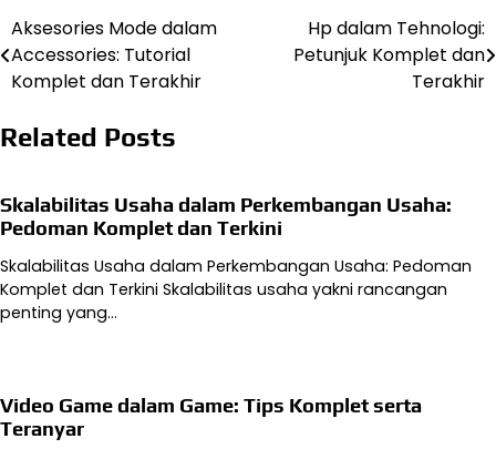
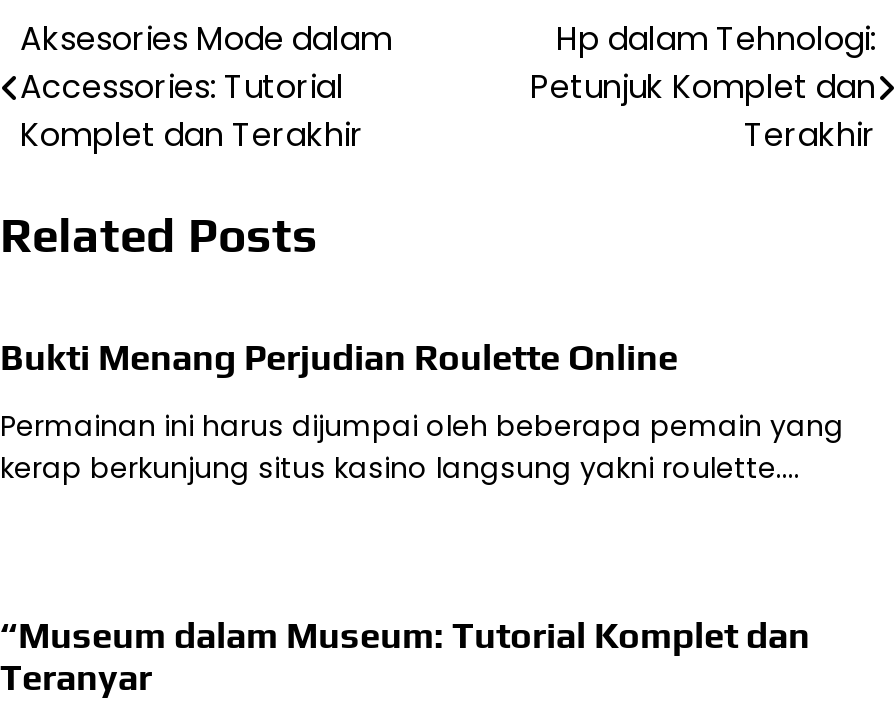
- Skalabilitas Usaha dalam Perkembangan Usaha:
- Pedoman Komplet dan Terkini
+ Bukti Menang Perjudian Roulette Online

- Skalabilitas Usaha dalam Perkembangan Usaha: Pedoman
- Komplet dan Terkini Skalabilitas usaha yakni rancangan
- penting yang…
+ Permainan ini harus dijumpai oleh beberapa pemain yang
+ kerap berkunjung situs kasino langsung yakni roulette.…

- Video Game dalam Game: Tips Komplet serta
+ “Museum dalam Museum: Tutorial Komplet dan
